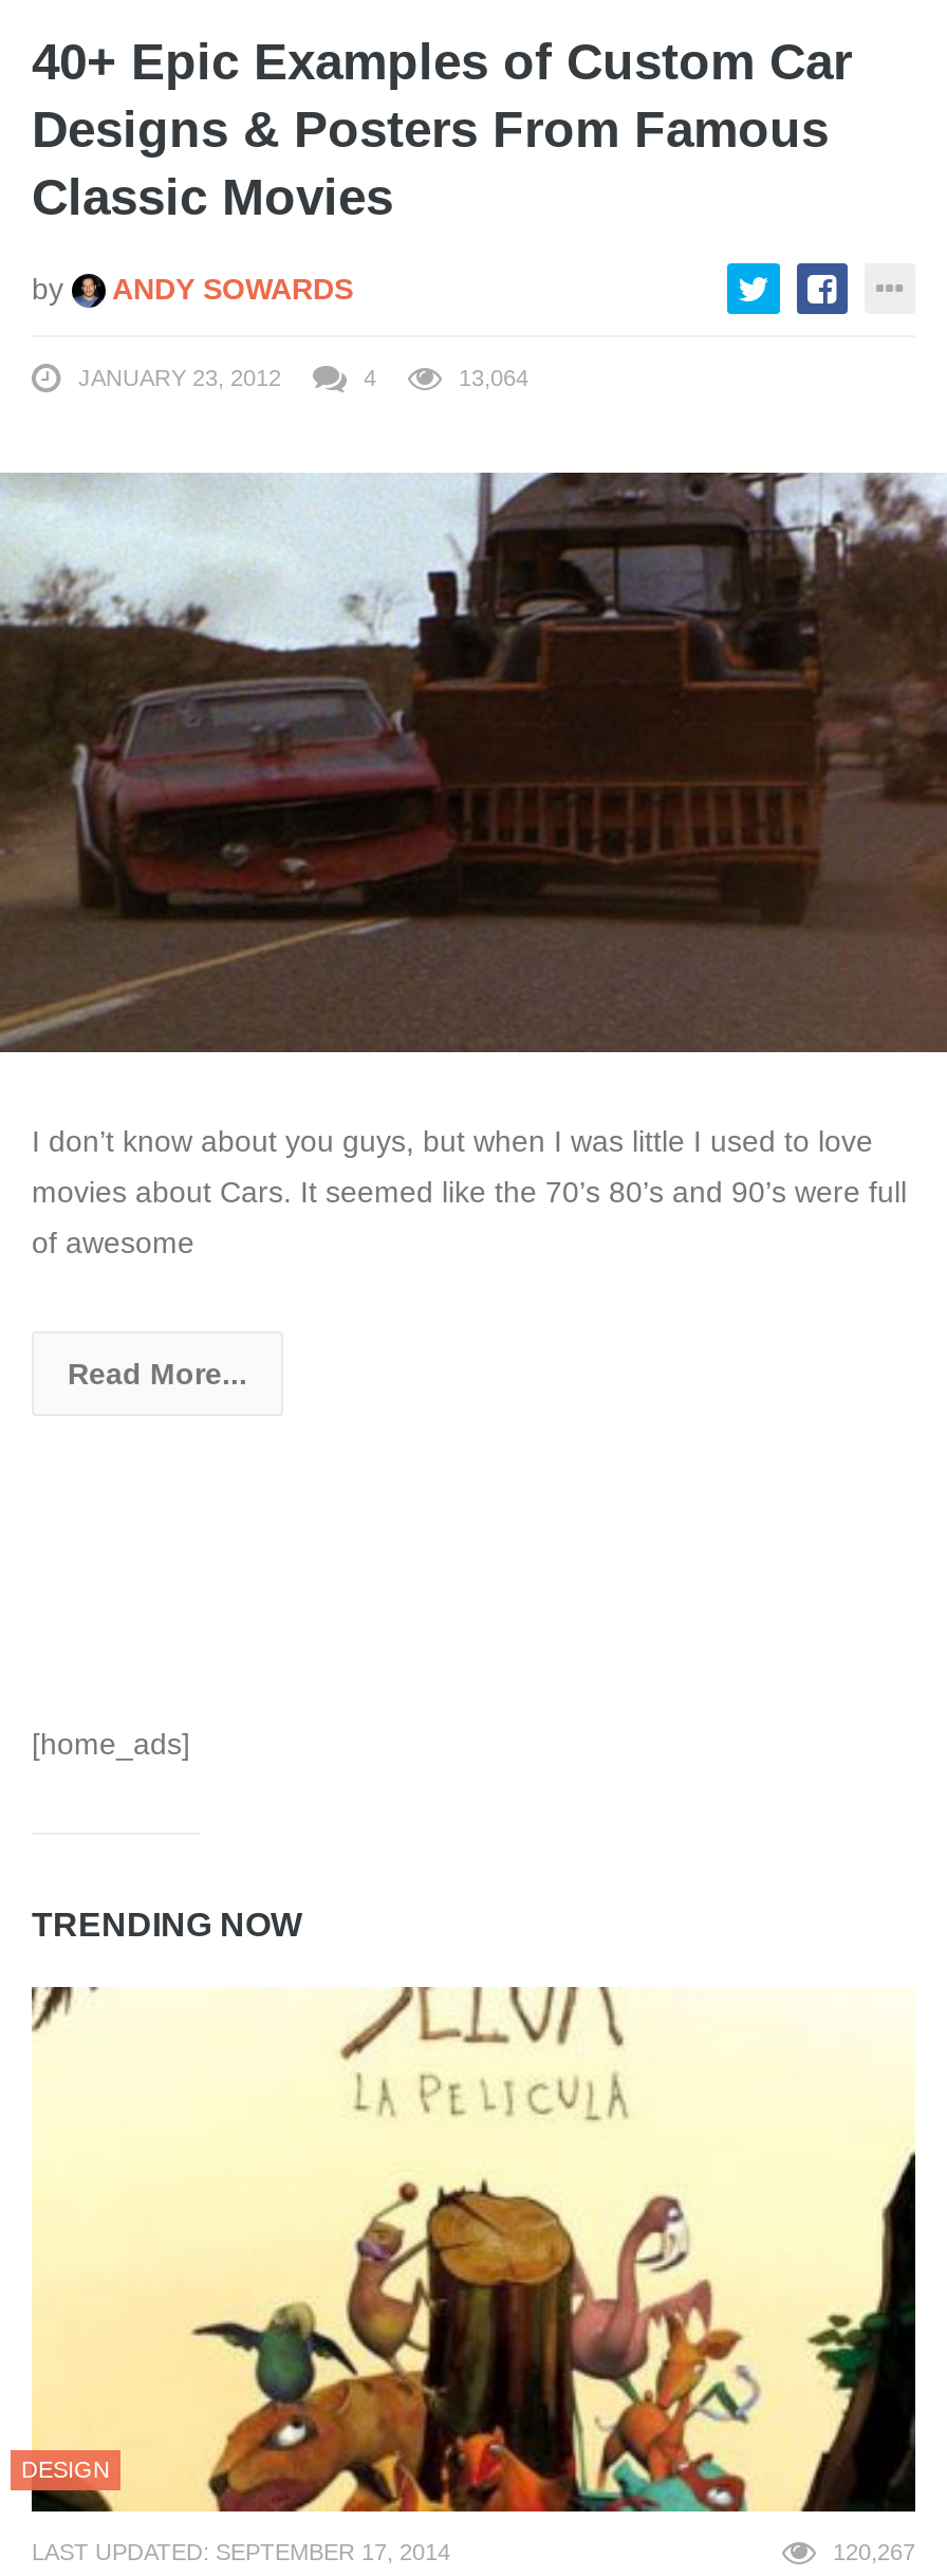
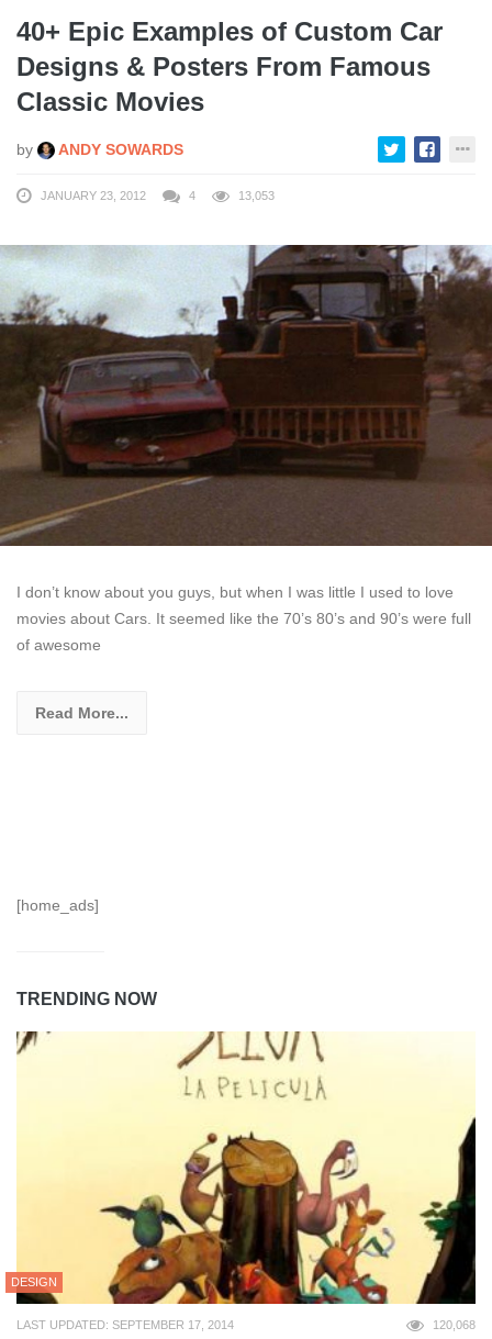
- 13,064
+ 13,053

- 120,267
+ 120,068
